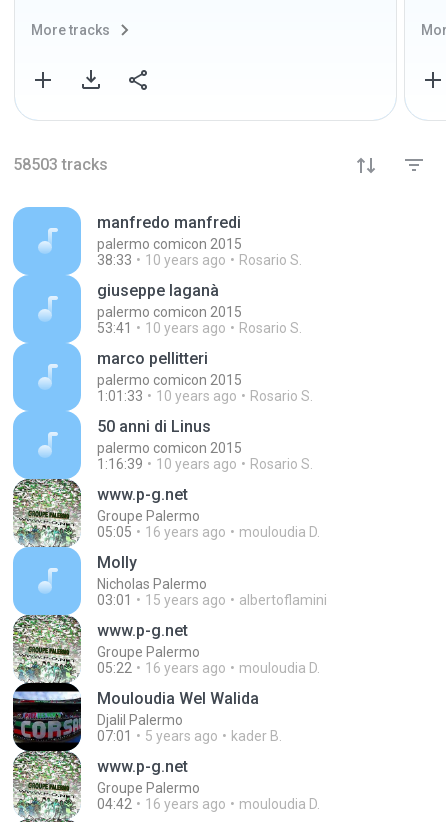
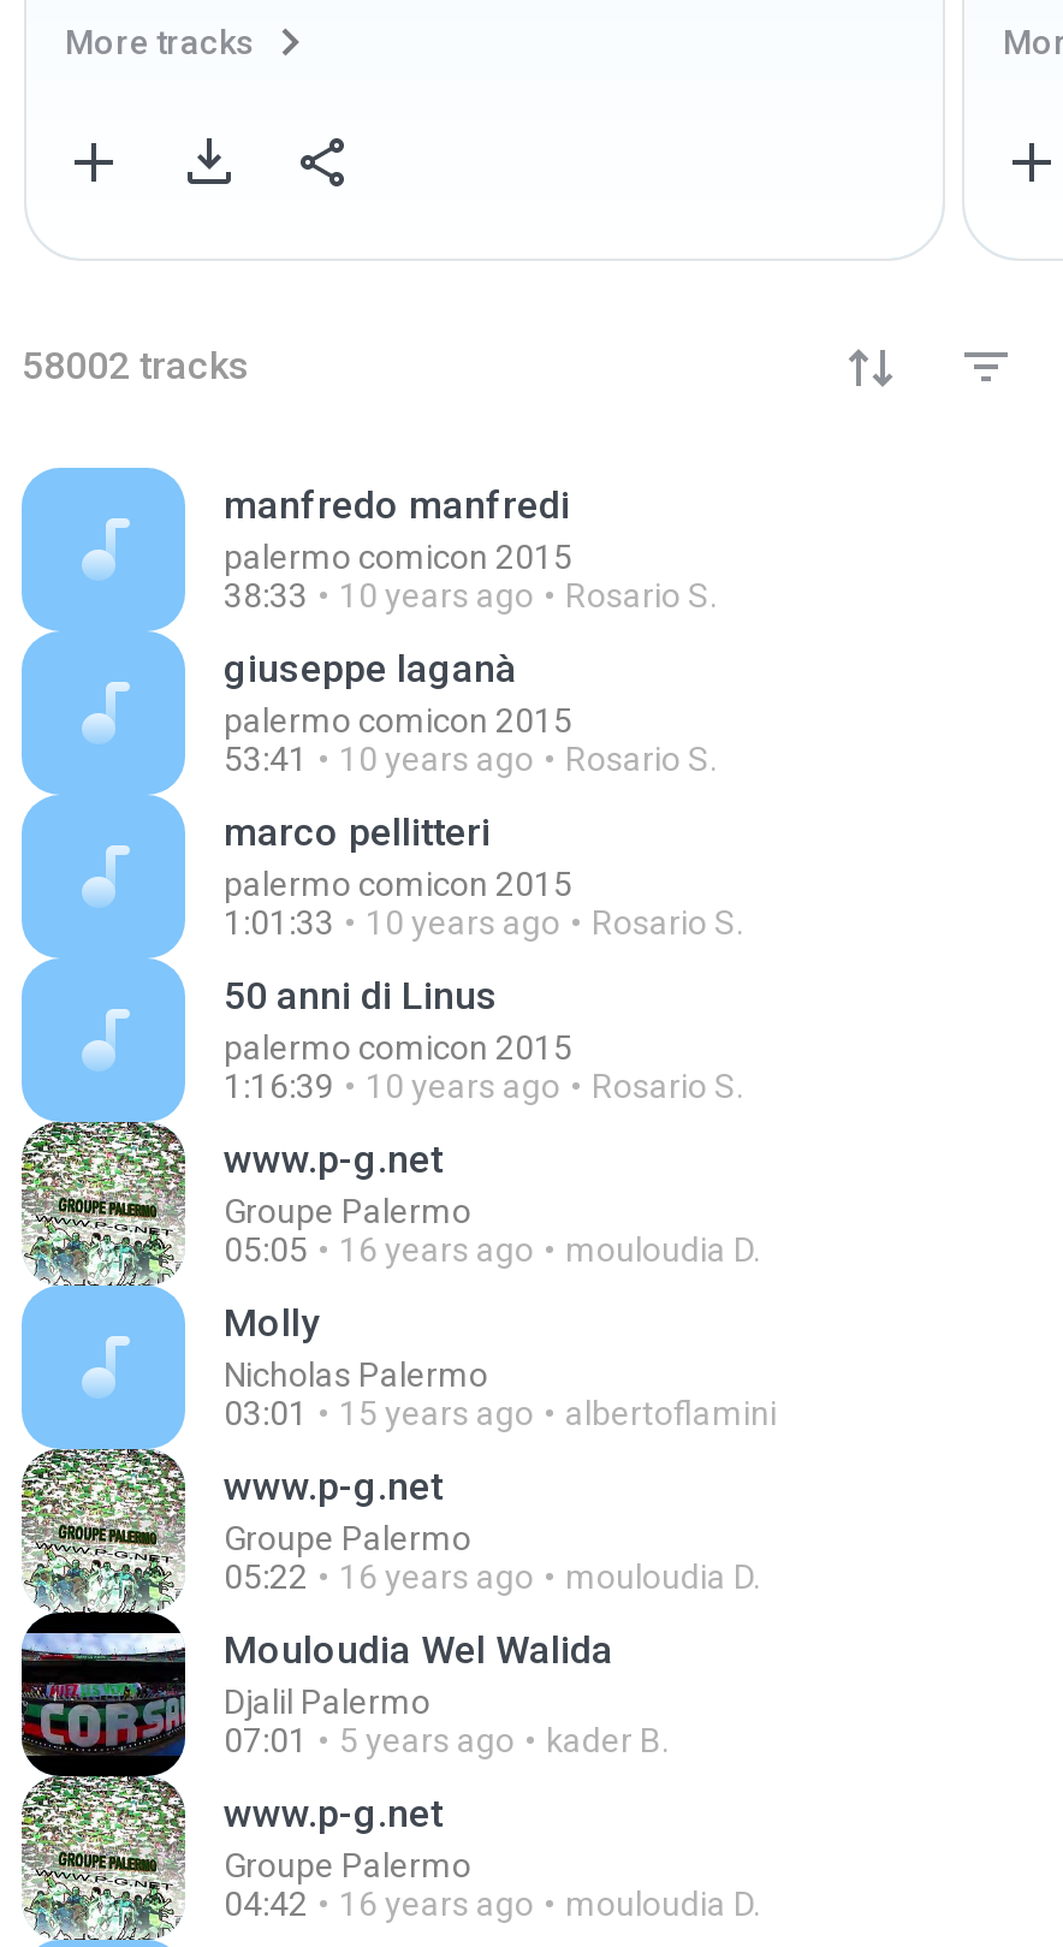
- 58503 tracks
+ 58002 tracks
